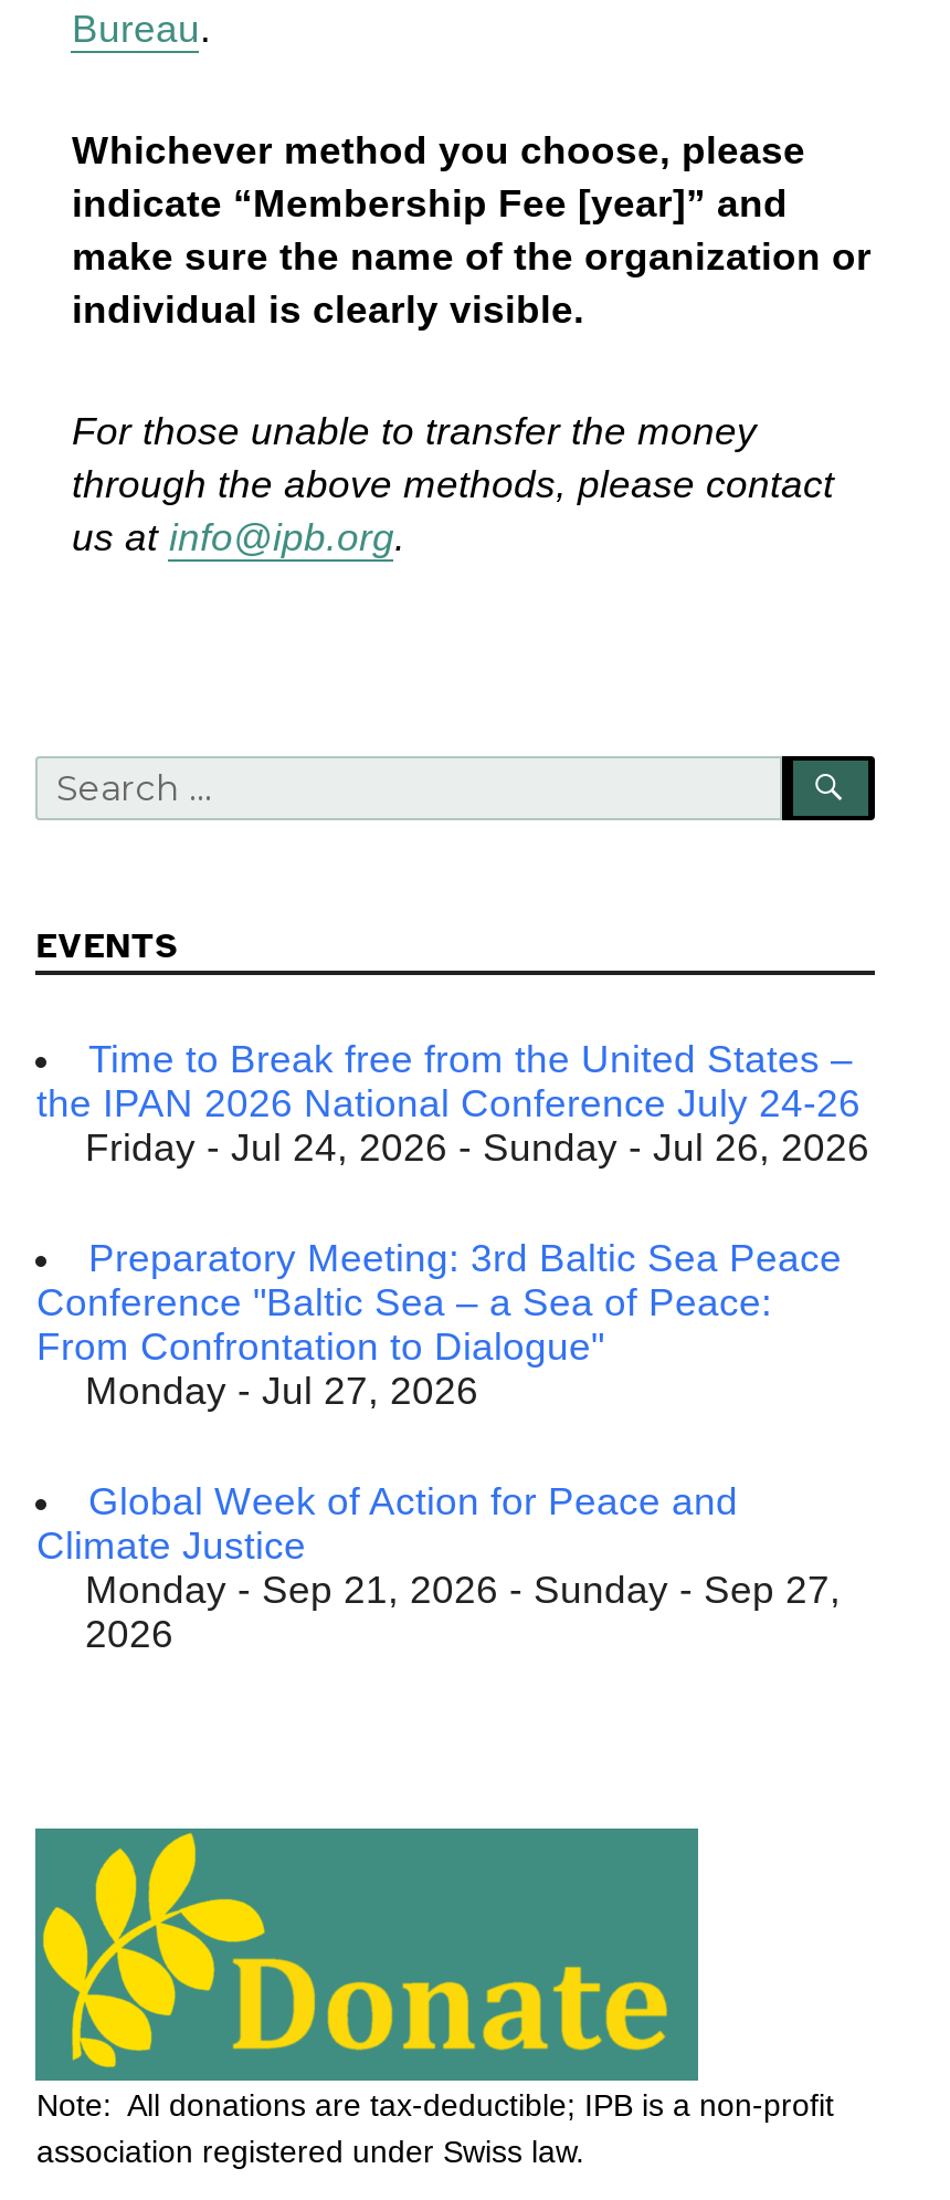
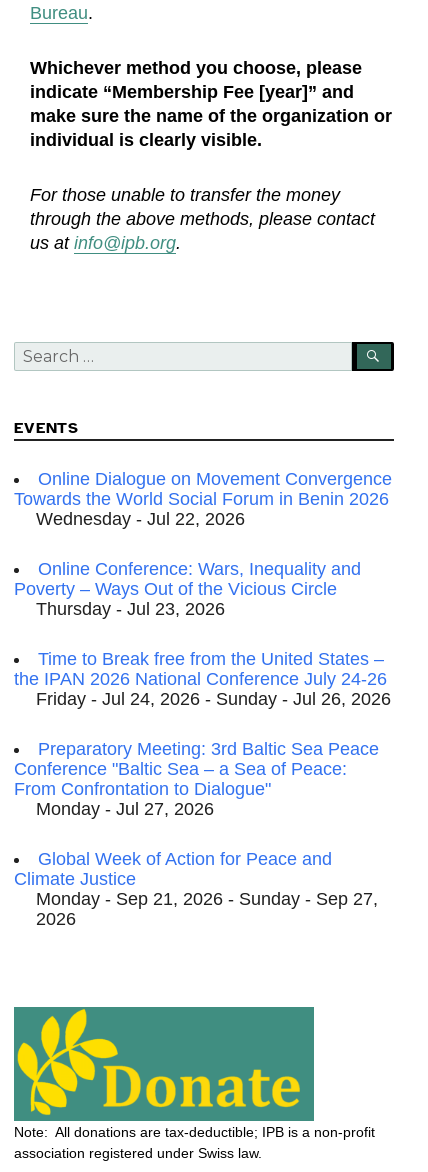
+ Online Dialogue on Movement Convergence
+ Towards the World Social Forum in Benin 2026
+ Wednesday - Jul 22, 2026
+ Online Conference: Wars, Inequality and
+ Poverty – Ways Out of the Vicious Circle
+ Thursday - Jul 23, 2026
